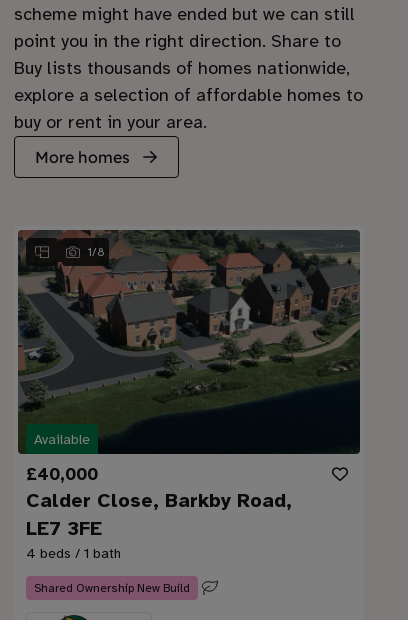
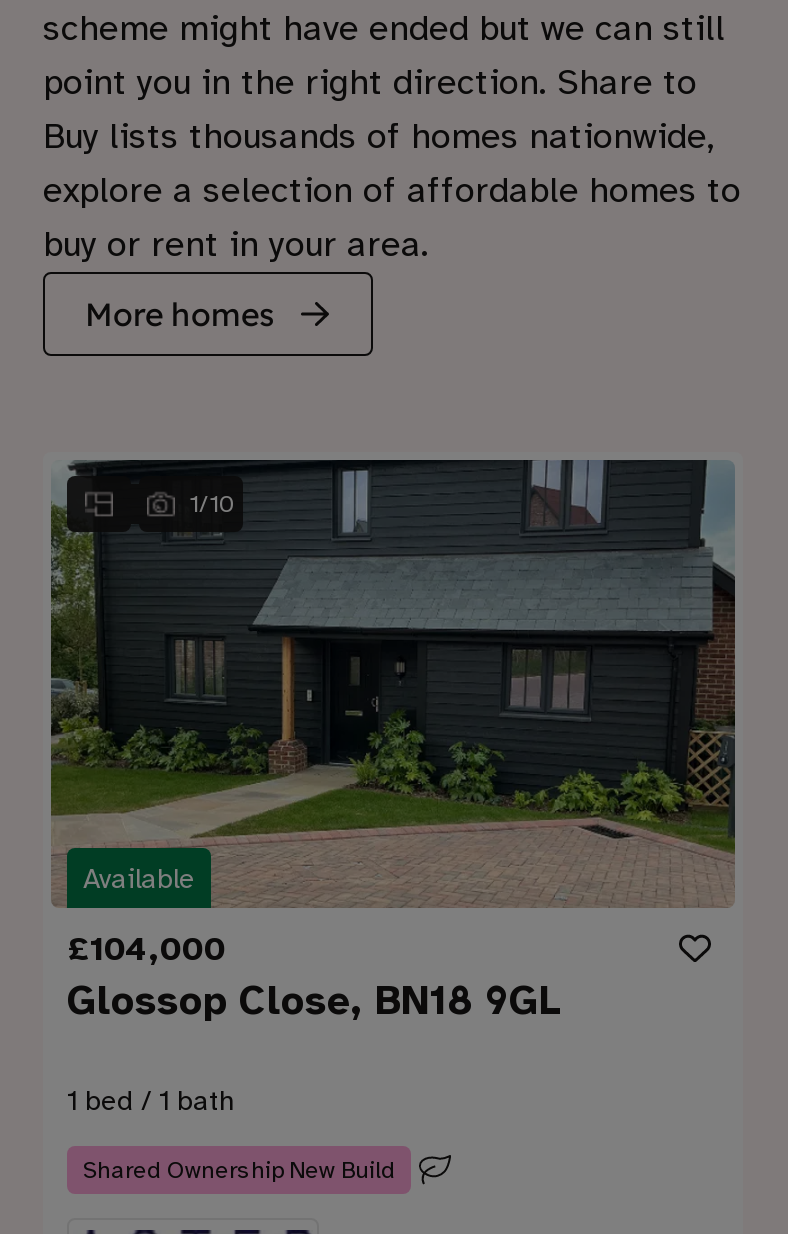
- [image]
- 1/8
+ [image]
+ 1/10

- £40,000
- Calder Close, Barkby Road,
- LE7 3FE
- 4 beds / 1 bath
+ £104,000
+ Glossop Close, BN18 9GL
+ 1 bed / 1 bath
